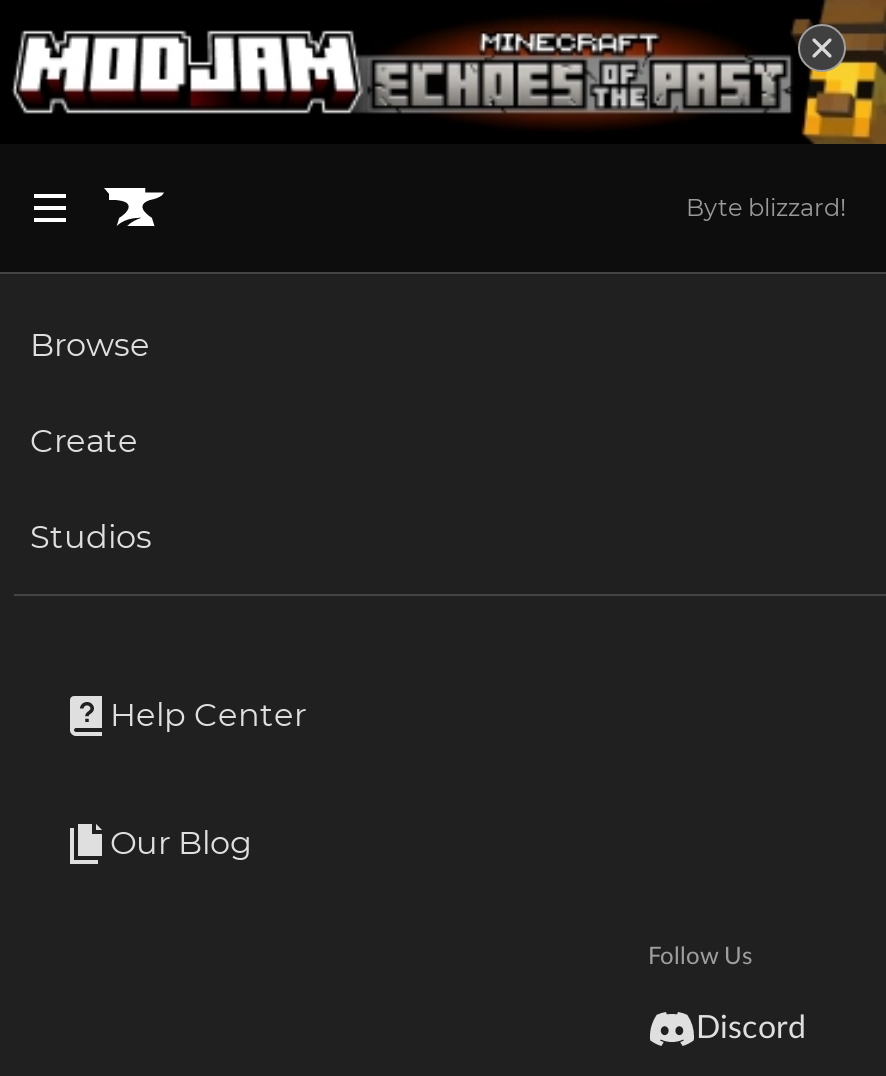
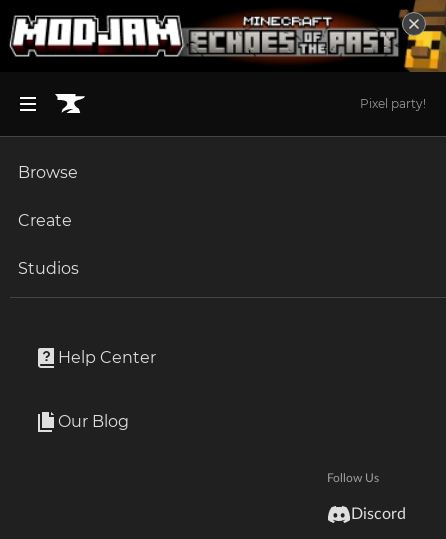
- Byte blizzard!
+ Pixel party!
